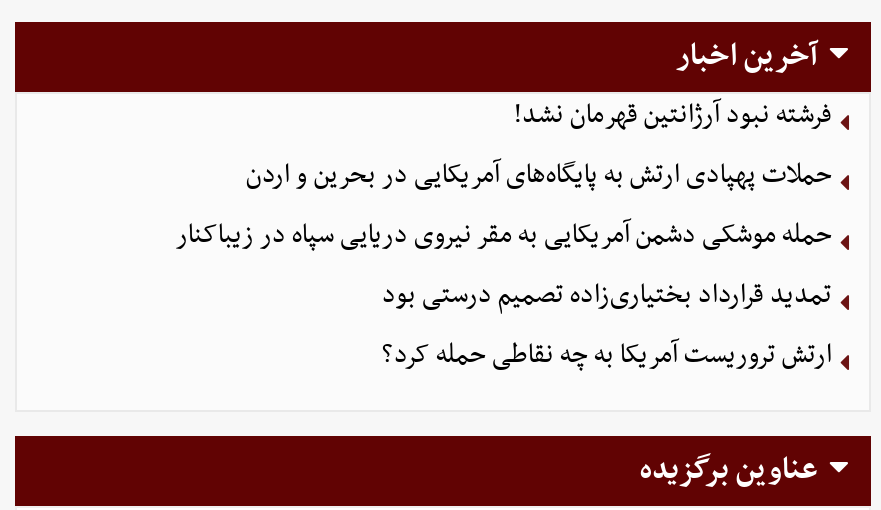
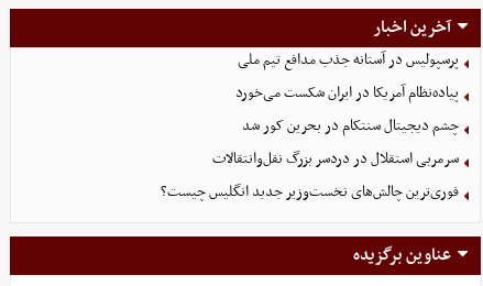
- فرشته نبود آرژانتین قهرمان نشد!
- حملات پهپادی ارتش به پایگاه‌های آمریکایی در بحرین و اردن
- حمله موشکی دشمن آمریکایی به مقر نیروی دریایی سپاه در زیباکنار
- تمدید قرارداد بختیاری‌زاده تصمیم درستی بود
- ارتش تروریست آمریکا به چه نقاطی حمله کرد؟
+ پرسپولیس در آستانه جذب مدافع تیم ملی
+ پیاده‌نظام آمریکا در ایران شکست می‌خورد
+ چشم دیجیتال سنتکام در بحرین کور شد
+ سرمربی استقلال در دردسر بزرگ نقل‌وانتقالات
+ فوری‌ترین چالش‌های نخست‌وزیر جدید انگلیس چیست؟
